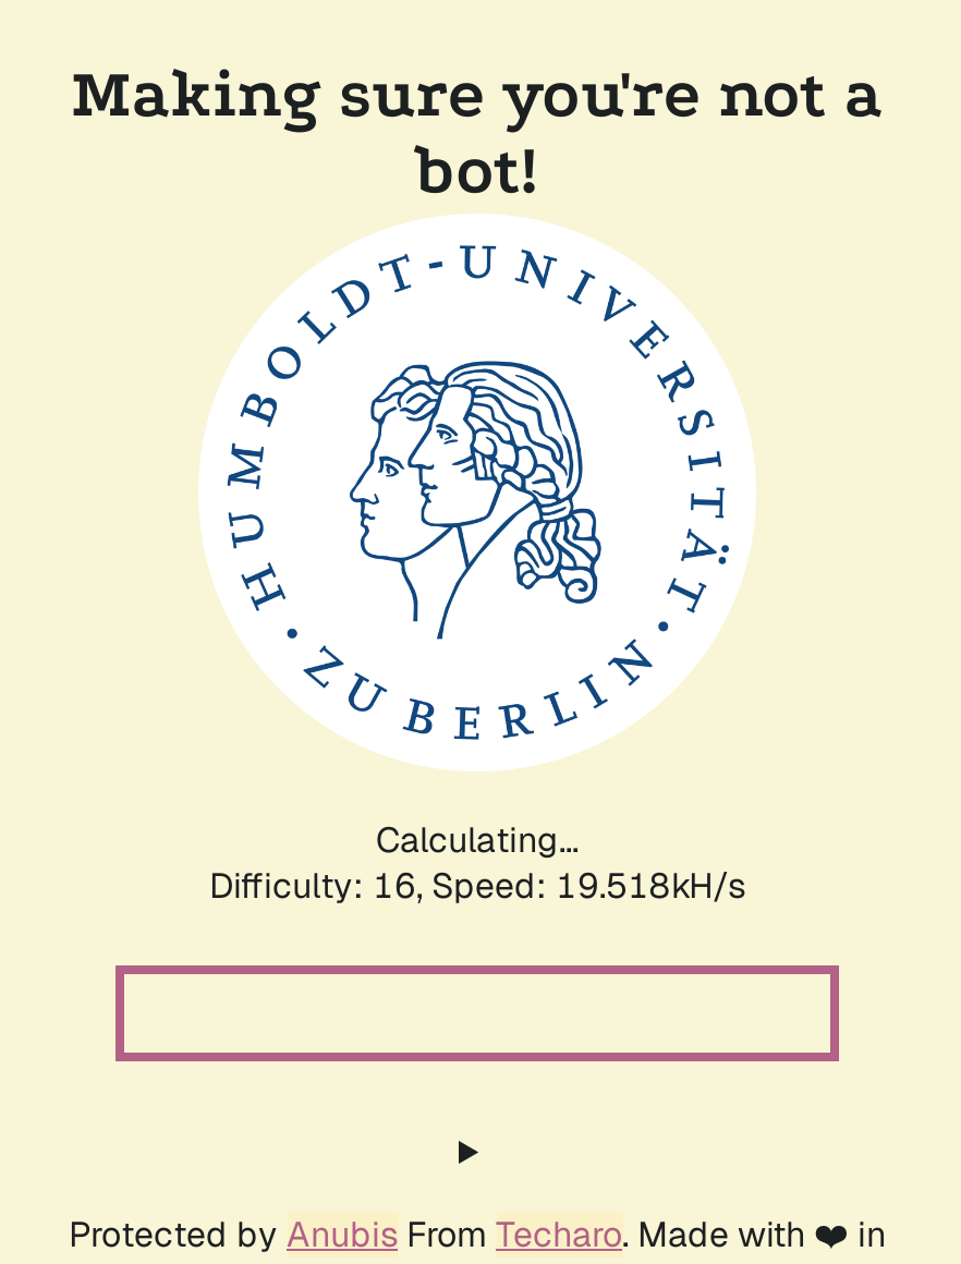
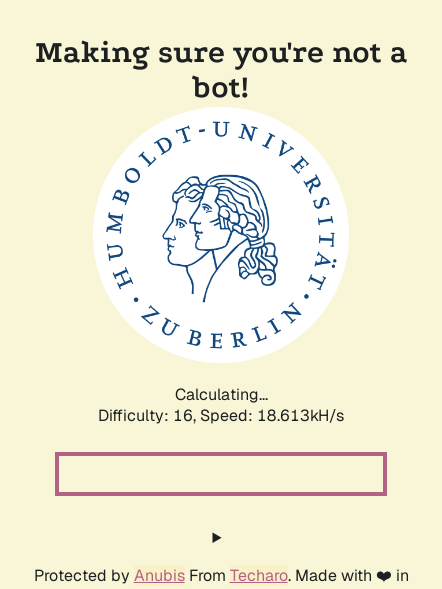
- Difficulty: 16, Speed: 19.518kH/s
+ Difficulty: 16, Speed: 18.613kH/s
